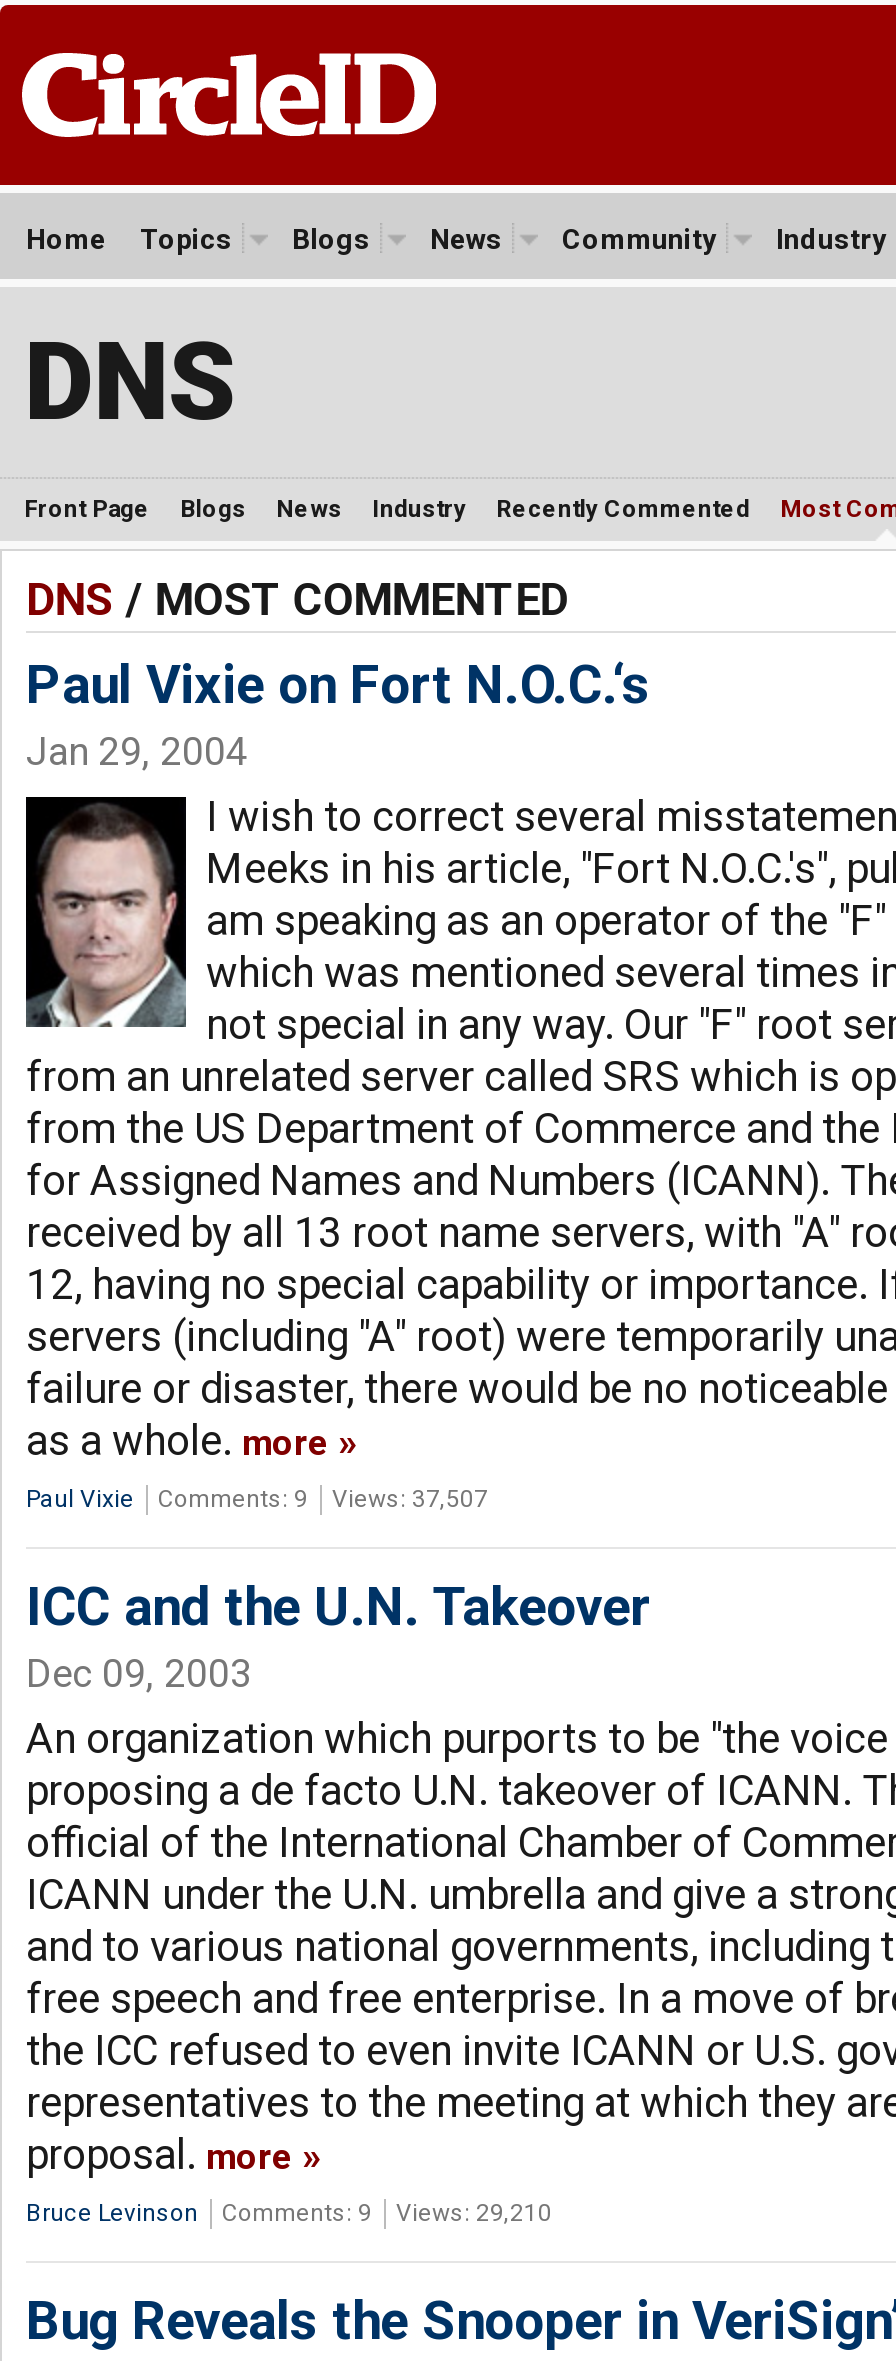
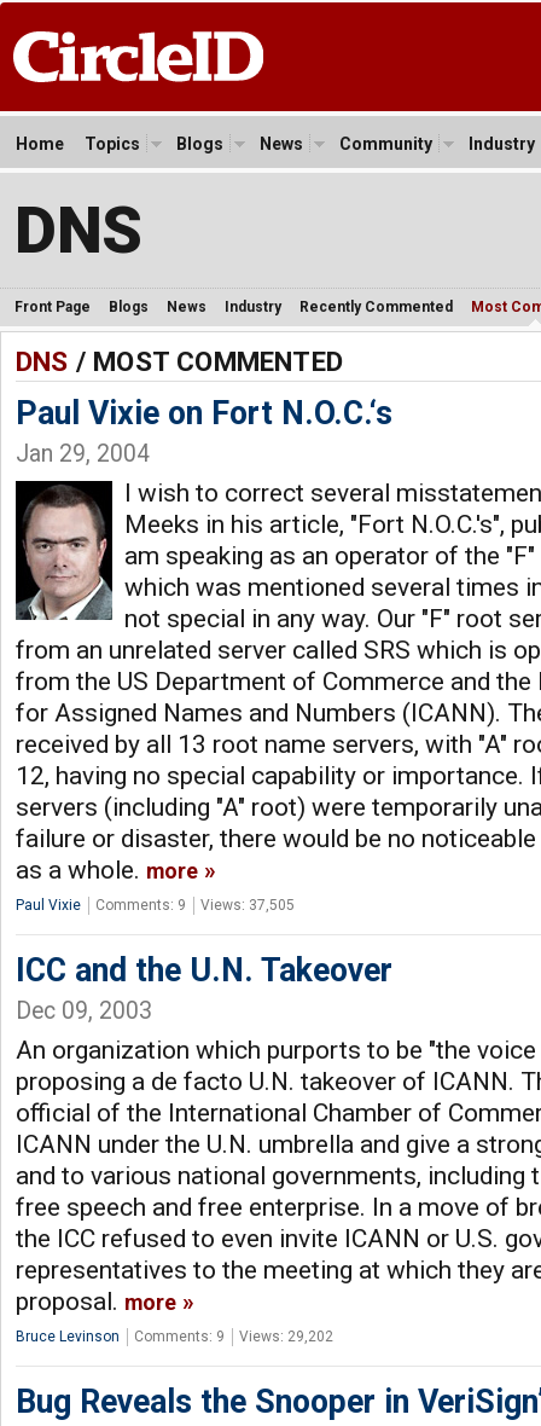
- Paul Vixie Comments: 9 Views: 37,507
+ Paul Vixie Comments: 9 Views: 37,505

- Bruce Levinson Comments: 9 Views: 29,210
+ Bruce Levinson Comments: 9 Views: 29,202
